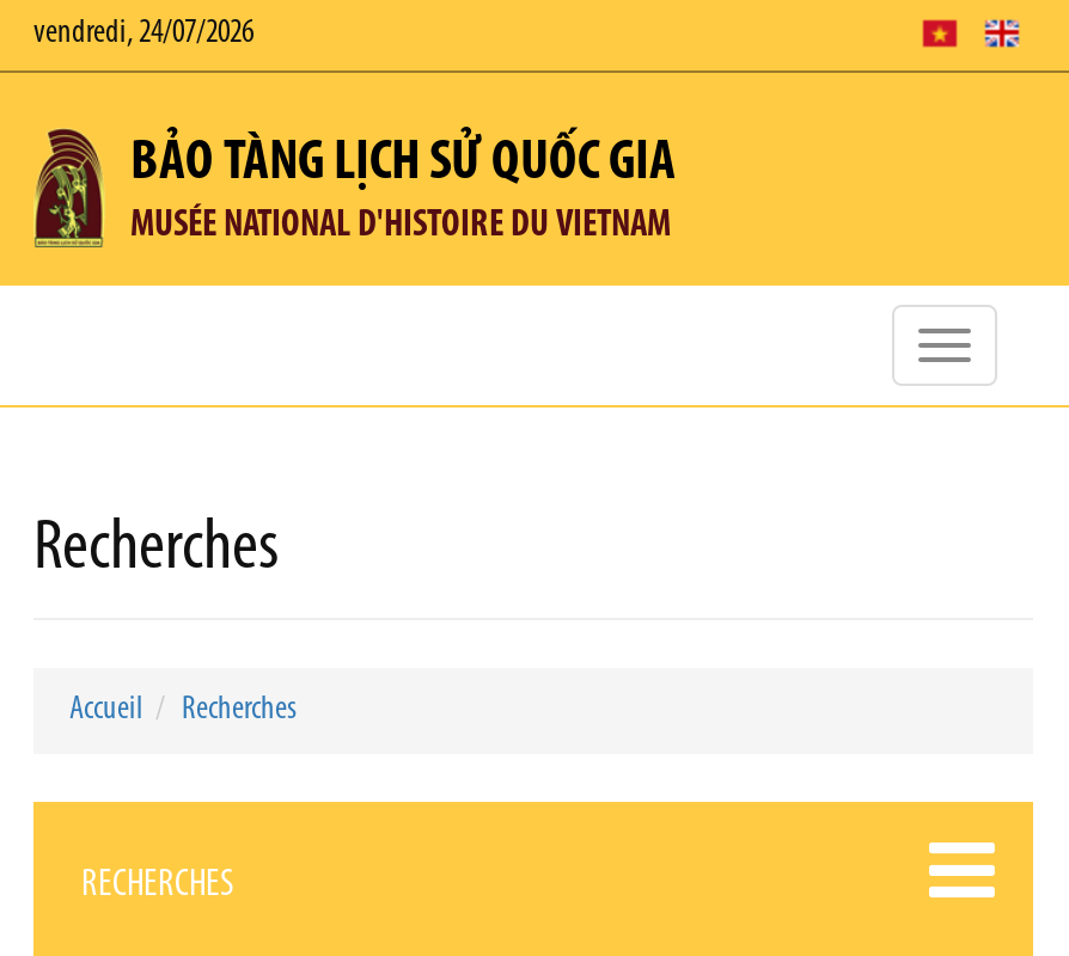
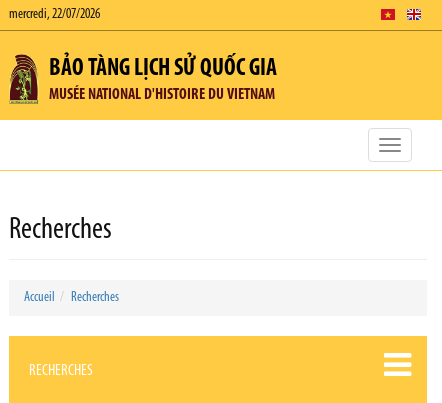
- vendredi, 24/07/2026
+ mercredi, 22/07/2026
